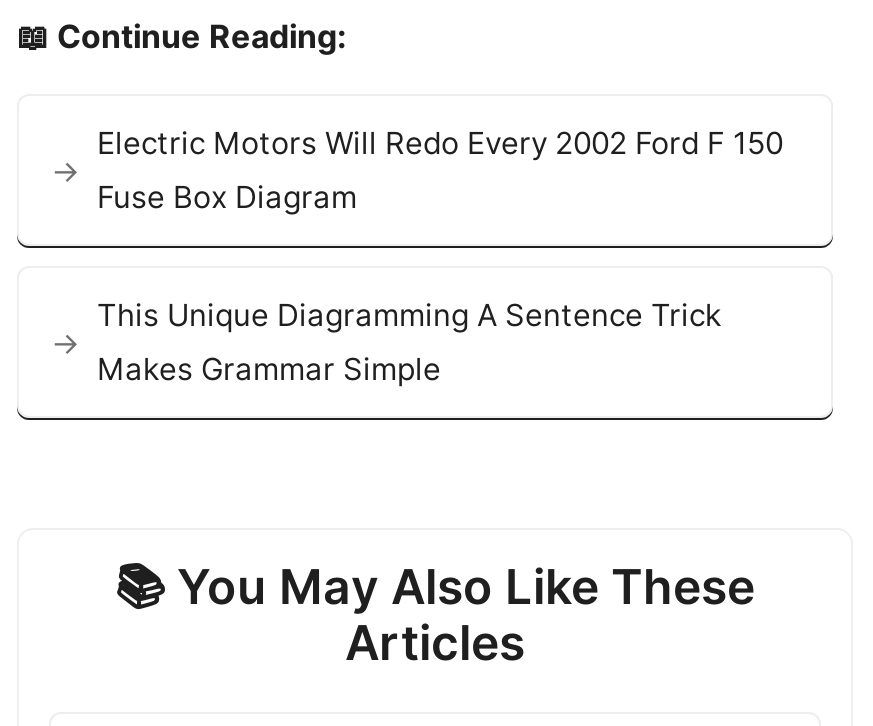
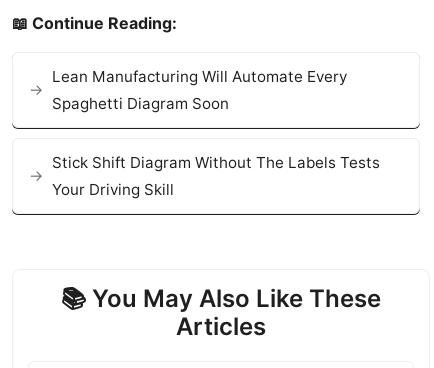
- Electric Motors Will Redo Every 2002 Ford F 150
- Fuse Box Diagram
+ Lean Manufacturing Will Automate Every
+ Spaghetti Diagram Soon

- This Unique Diagramming A Sentence Trick
- Makes Grammar Simple
+ Stick Shift Diagram Without The Labels Tests
+ Your Driving Skill
